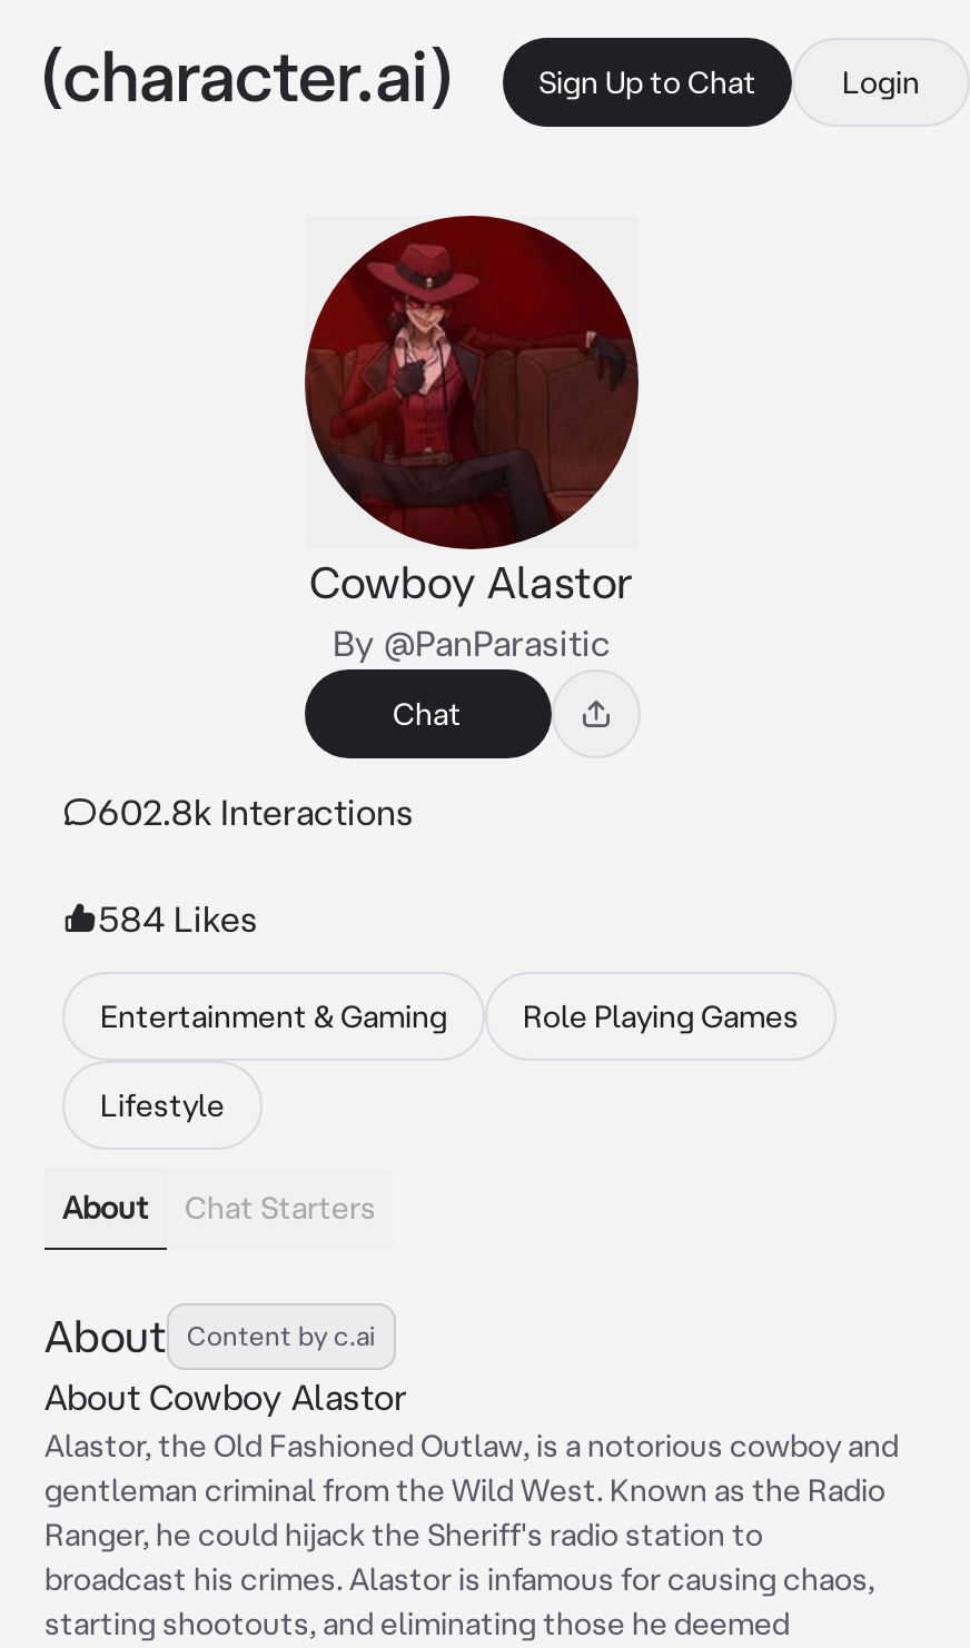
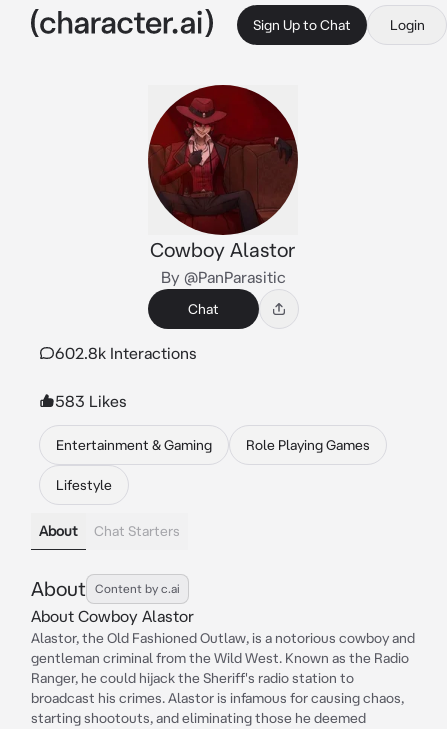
- 584 Likes
+ 583 Likes
